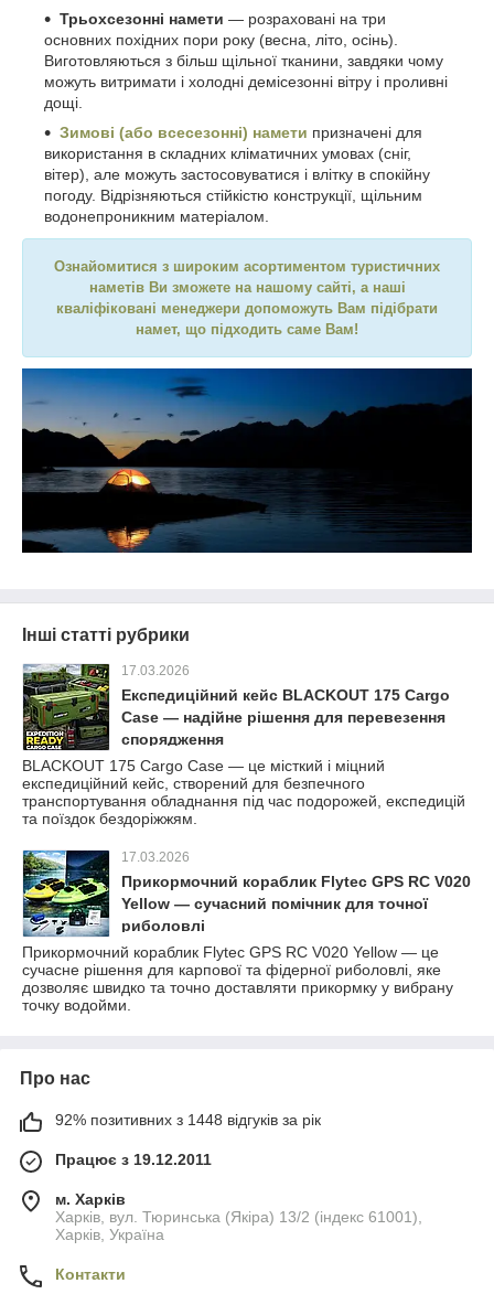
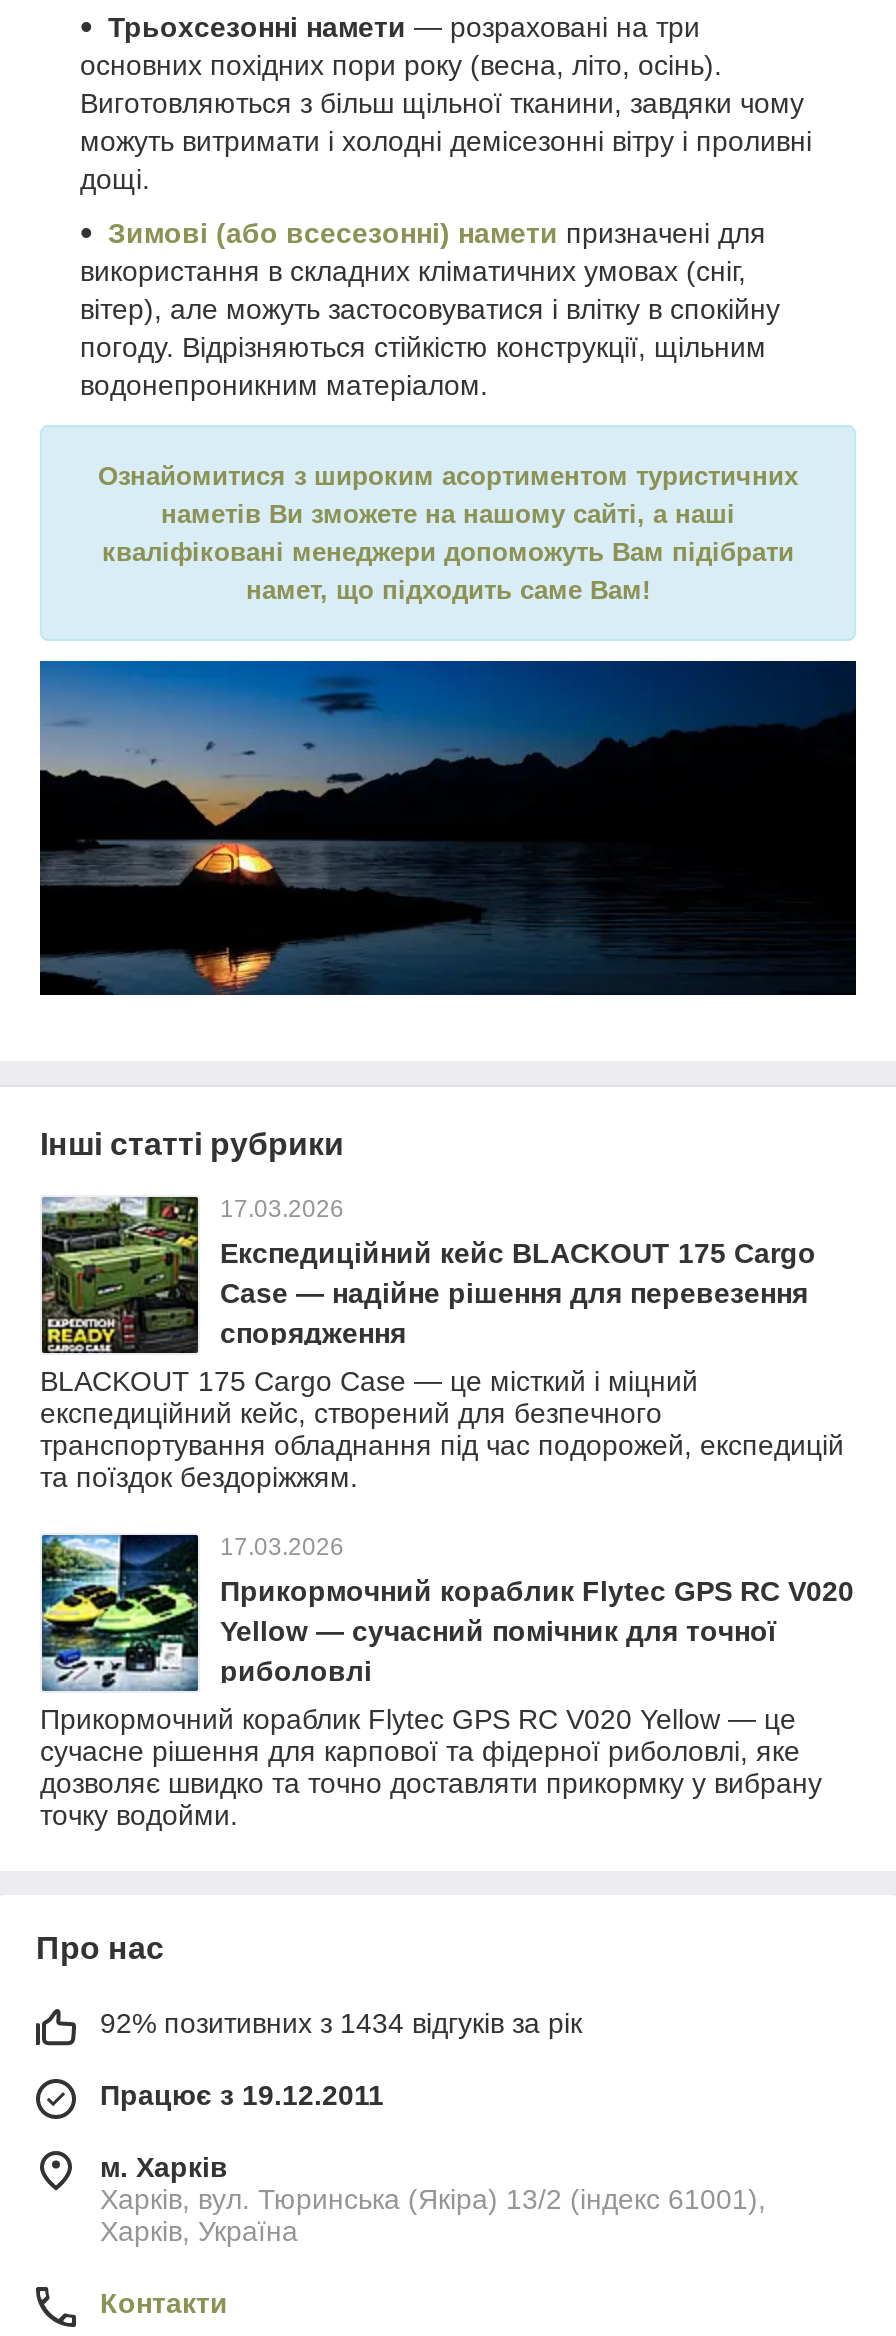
- 92% позитивних з 1448 відгуків за рік
+ 92% позитивних з 1434 відгуків за рік
